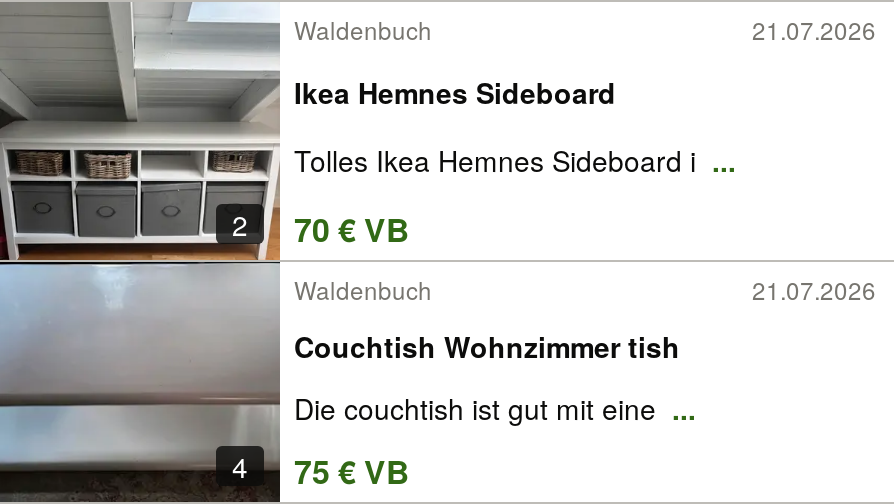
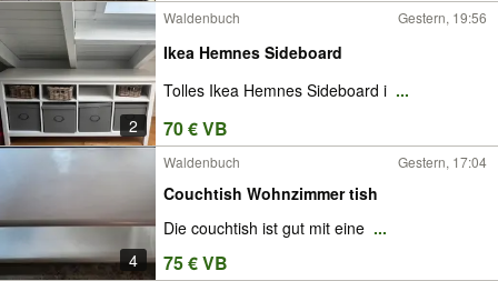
- 21.07.2026
+ Gestern, 19:56

- 21.07.2026
+ Gestern, 17:04
